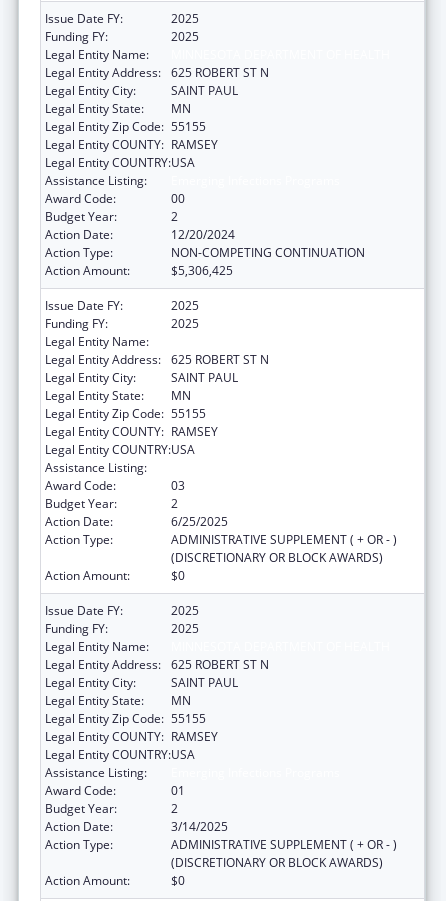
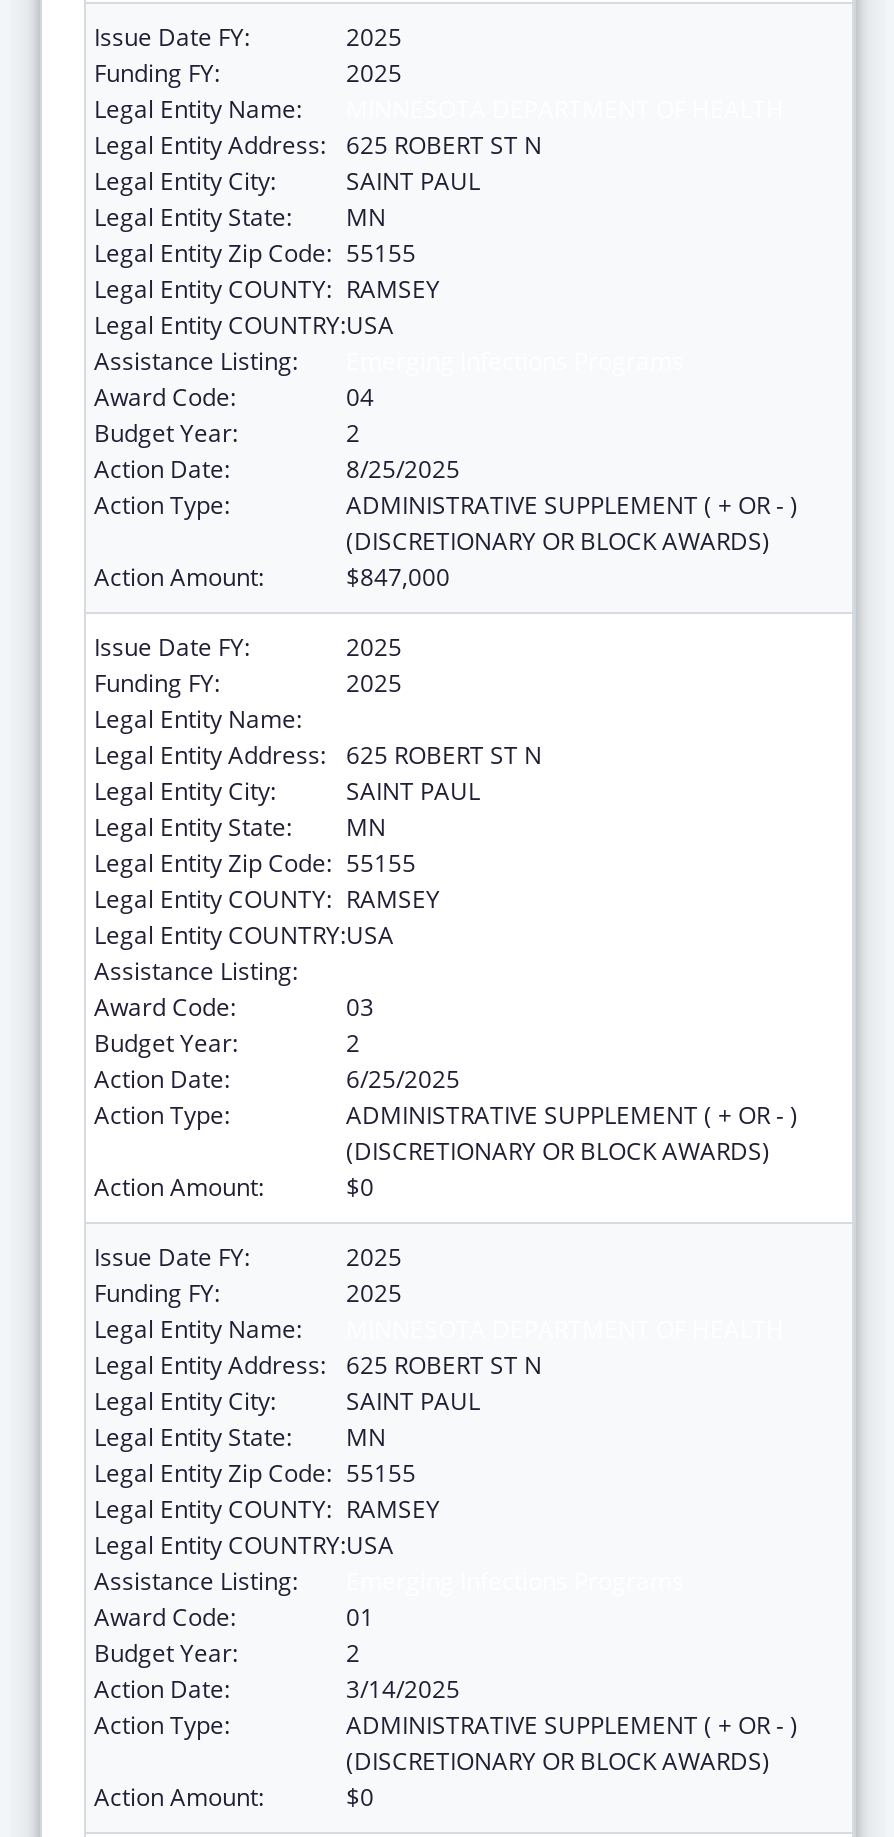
- 00
+ 04

- 12/20/2024
+ 8/25/2025

- NON-COMPETING CONTINUATION
+ ADMINISTRATIVE SUPPLEMENT ( + OR - )
+ (DISCRETIONARY OR BLOCK AWARDS)

- $5,306,425
+ $847,000
